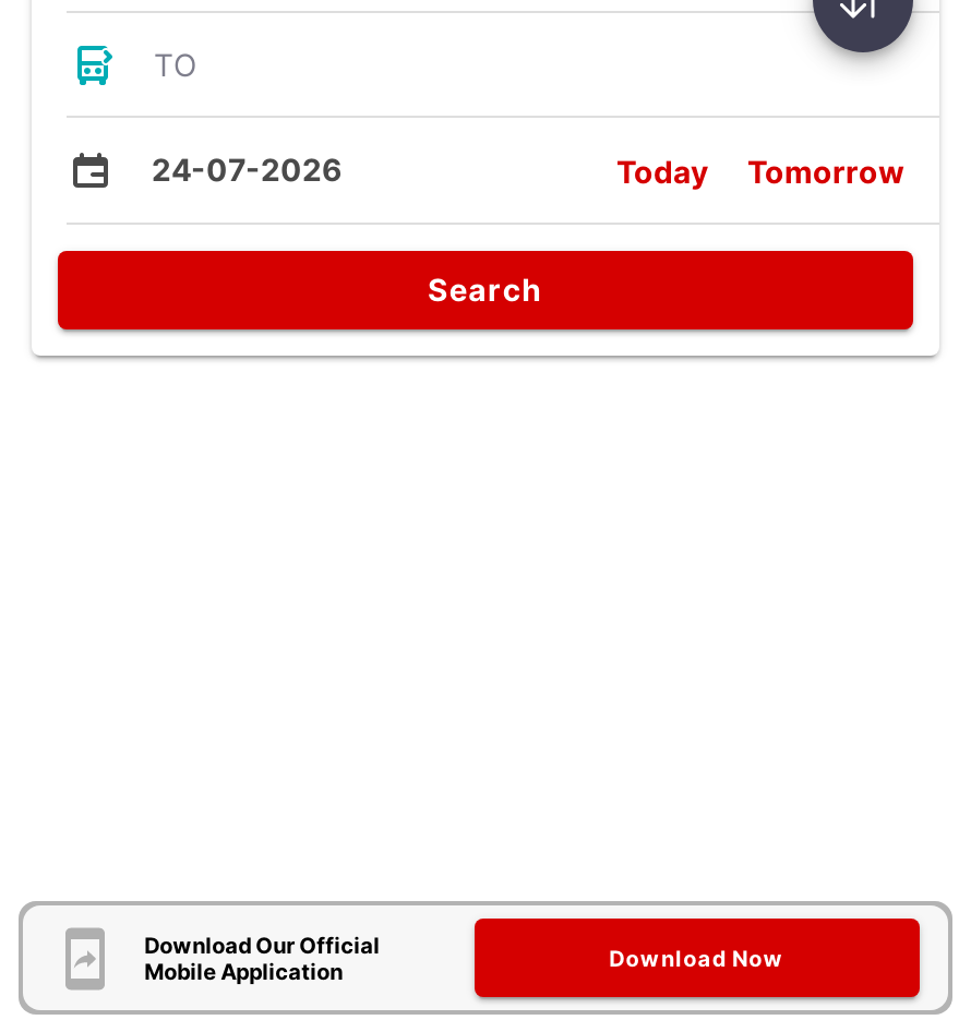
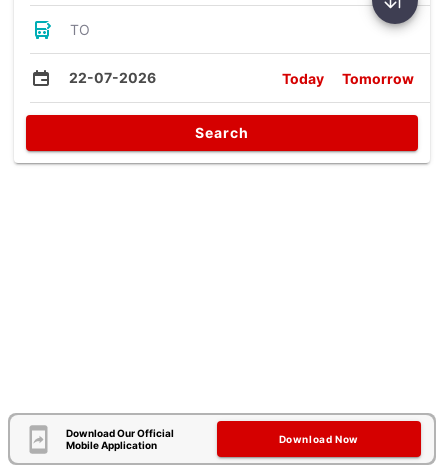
- 24-07-2026
+ 22-07-2026
